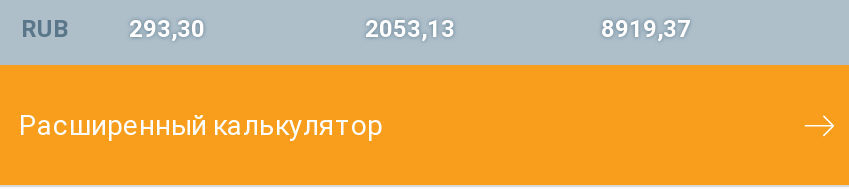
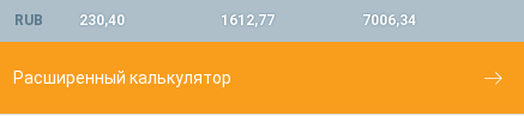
- 293,30
+ 230,40

- 2053,13
+ 1612,77

- 8919,37
+ 7006,34
